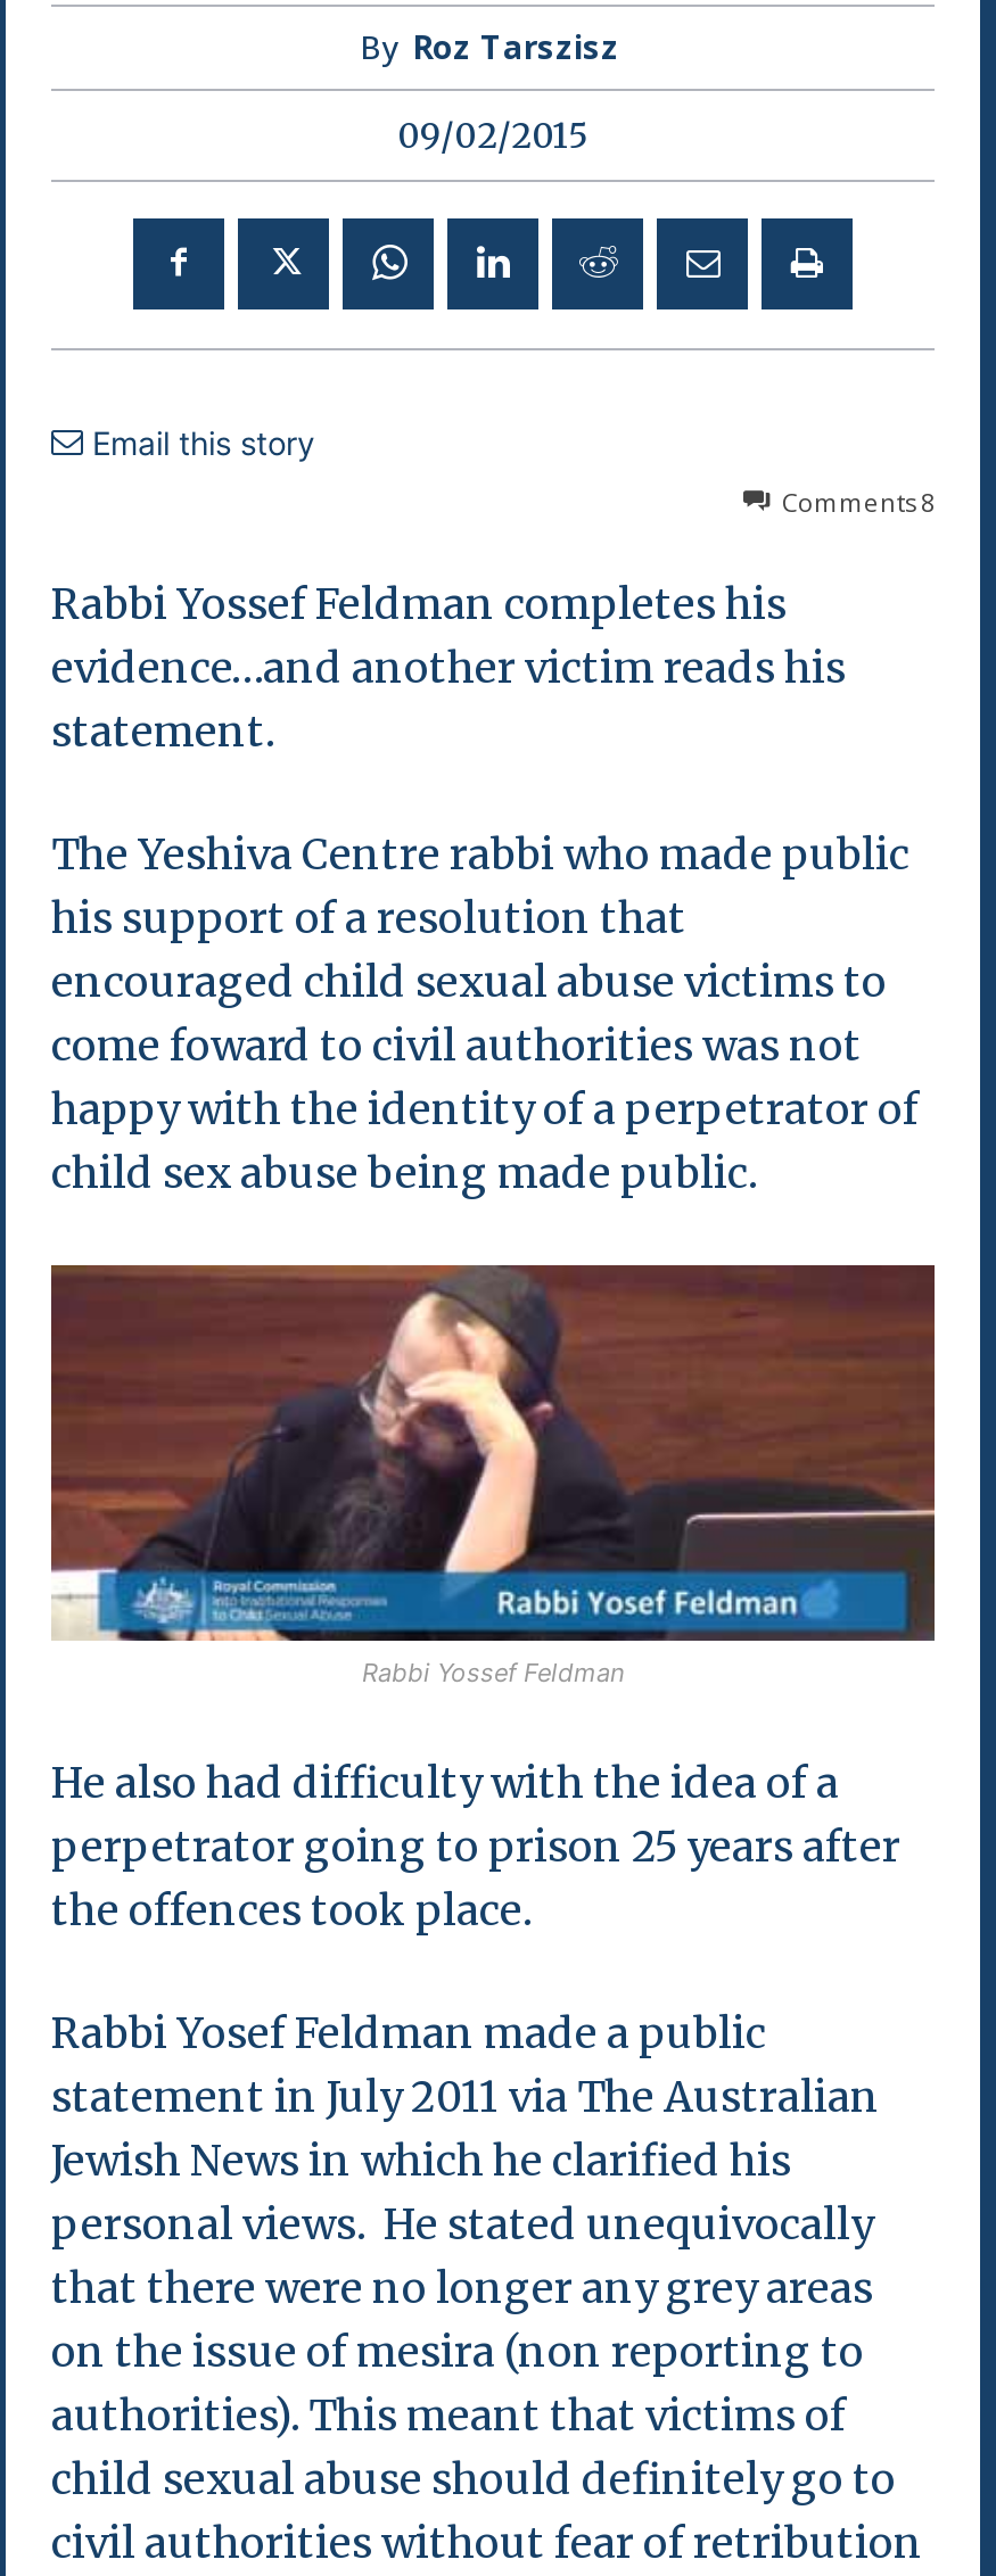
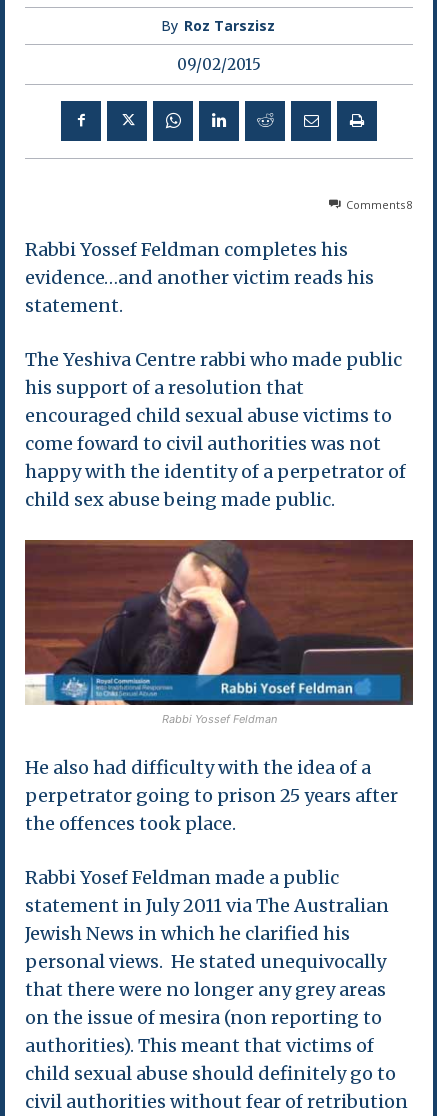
- Email this story
